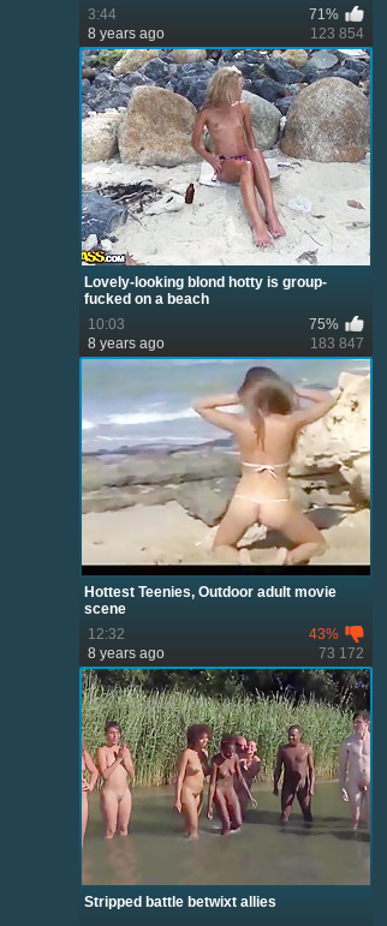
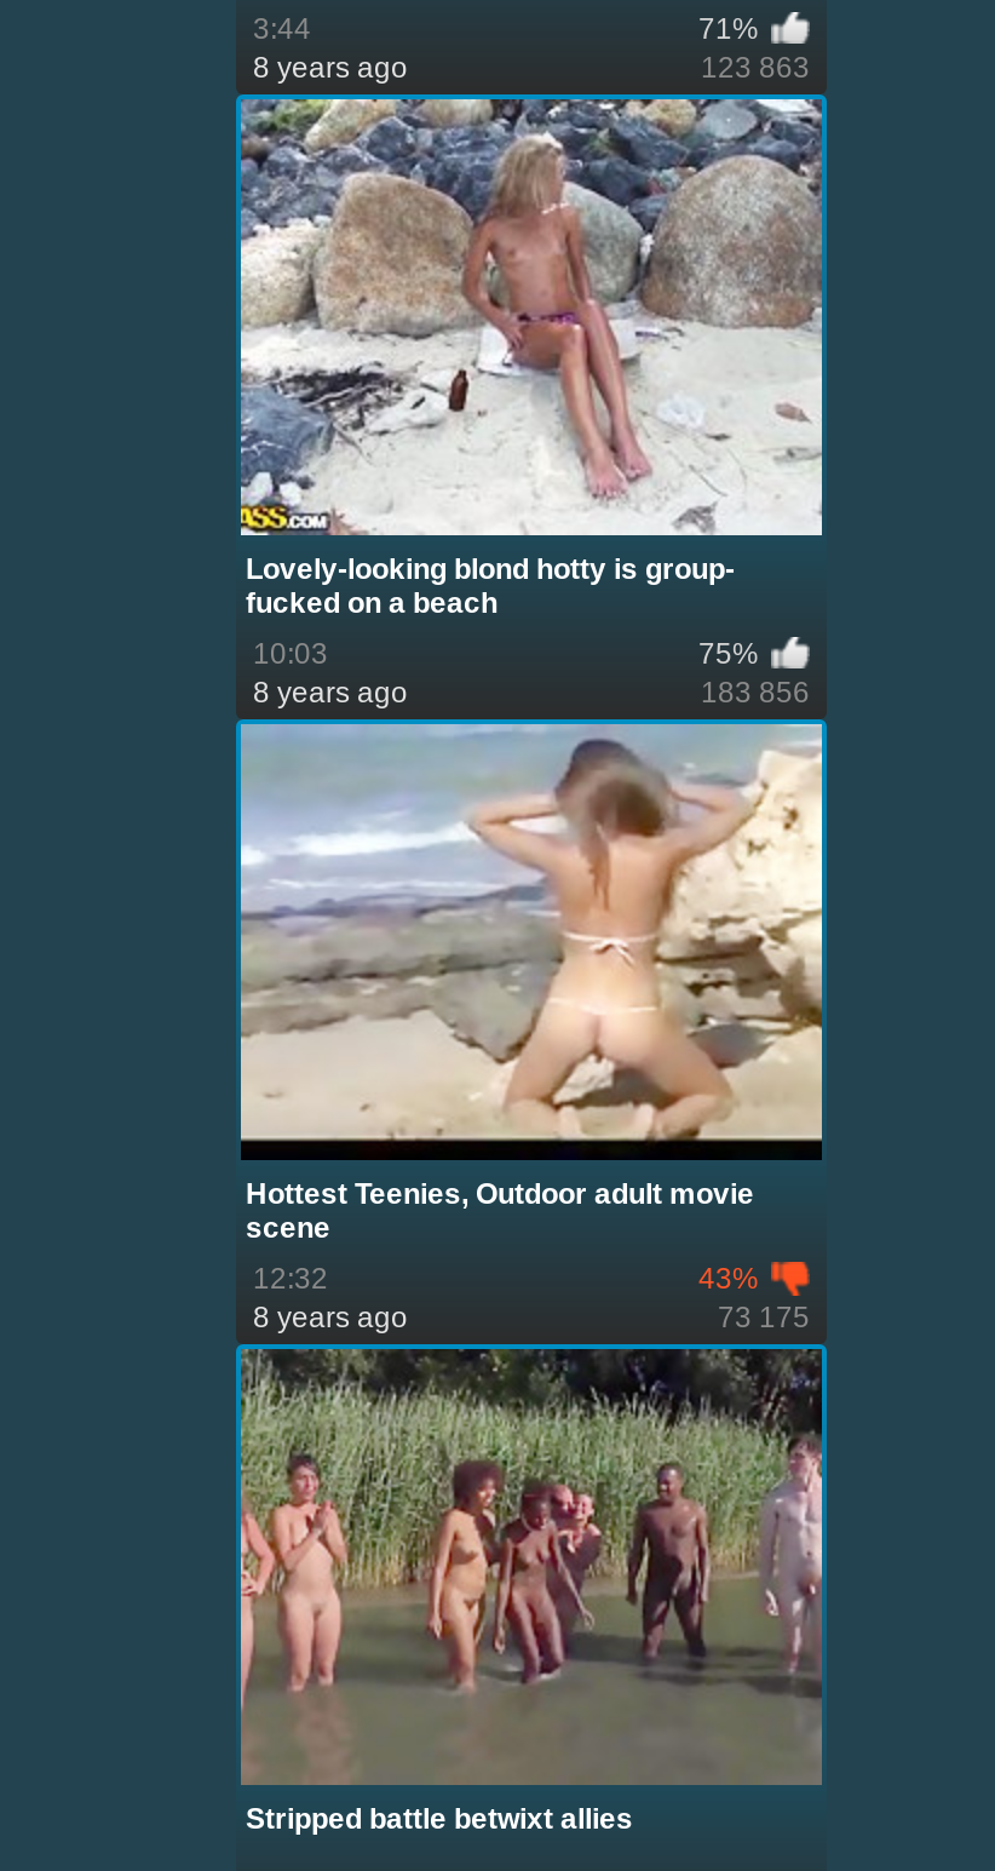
- 123 854
+ 123 863

- 183 847
+ 183 856

- 73 172
+ 73 175
